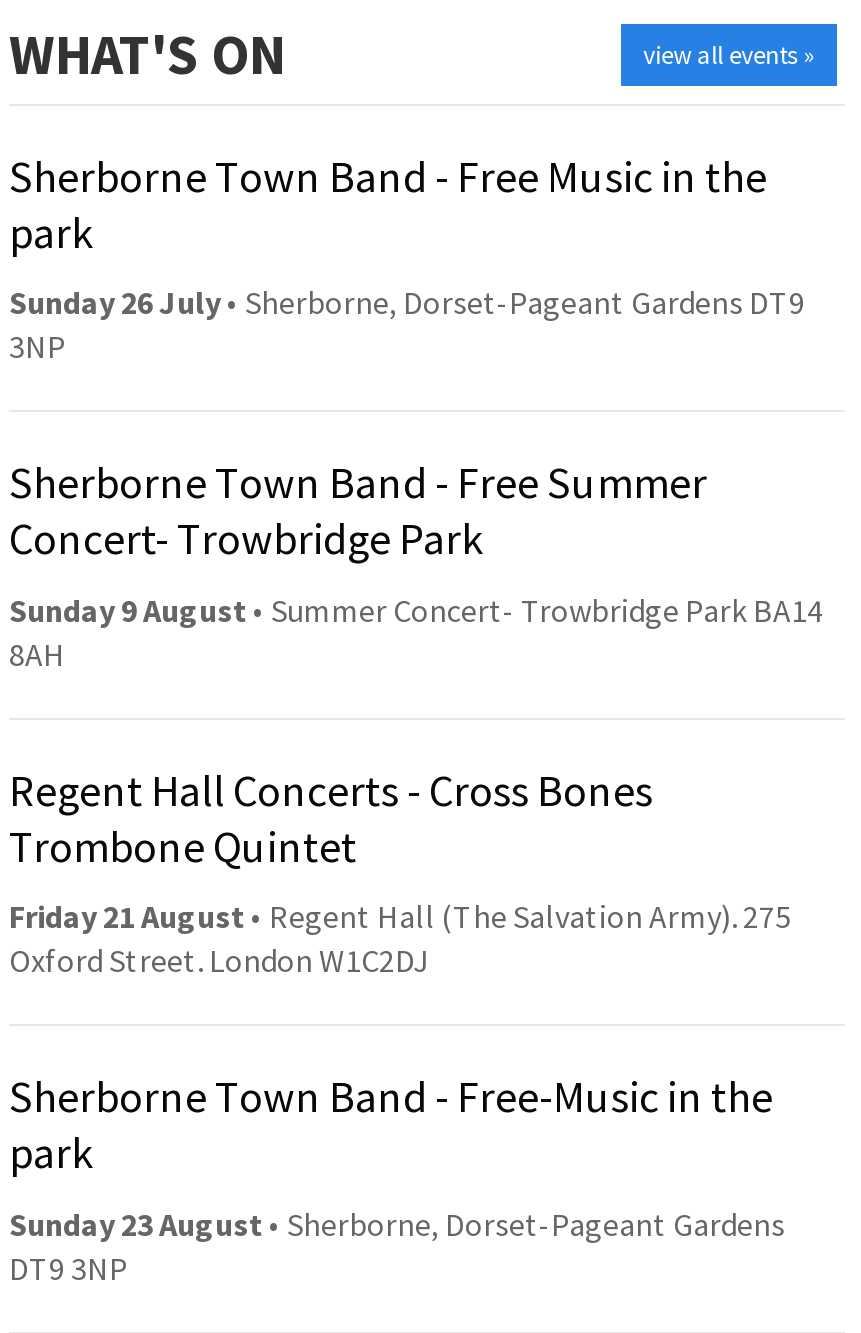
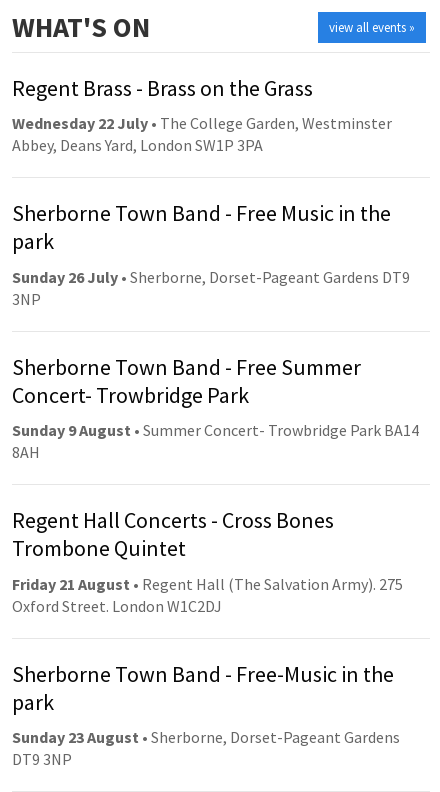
+ Regent Brass - Brass on the Grass
+ Wednesday 22 July • The College Garden, Westminster
+ Abbey, Deans Yard, London SW1P 3PA
